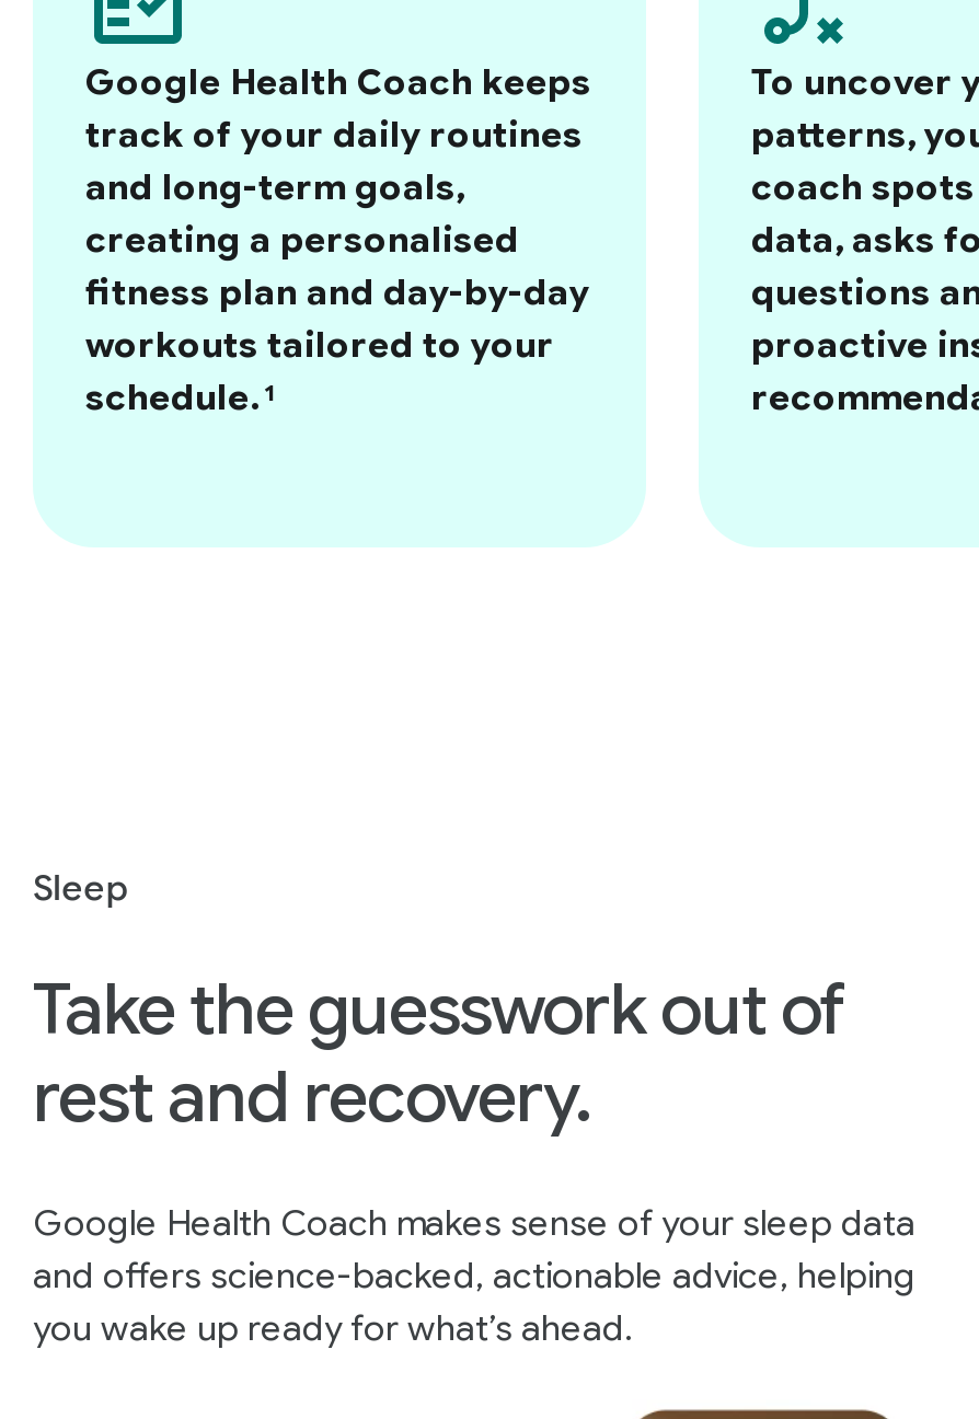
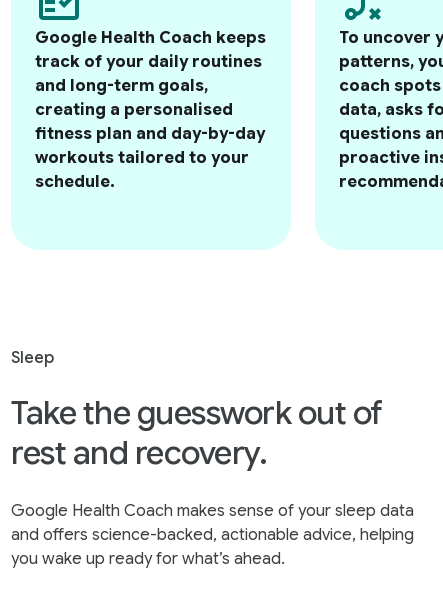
- schedule. 1
+ schedule.
